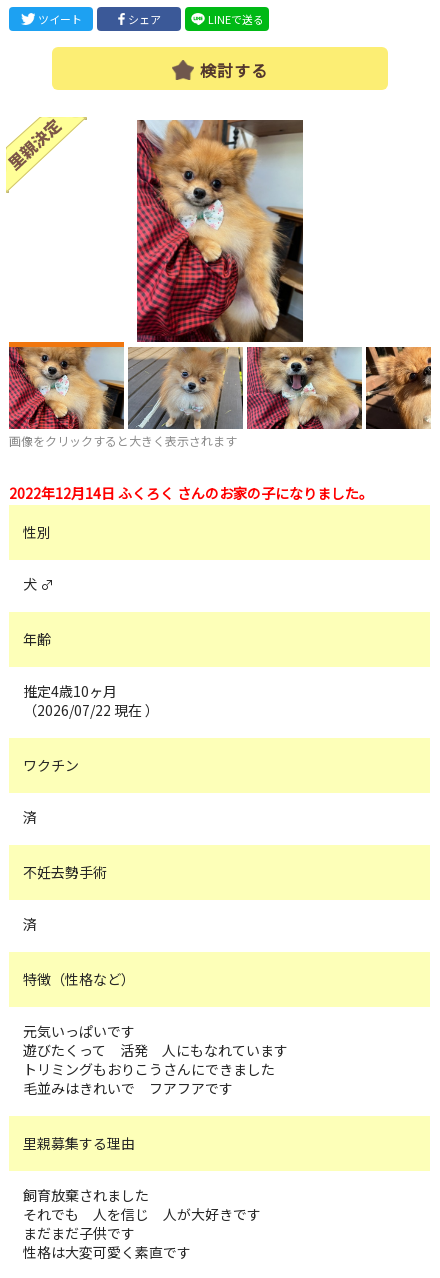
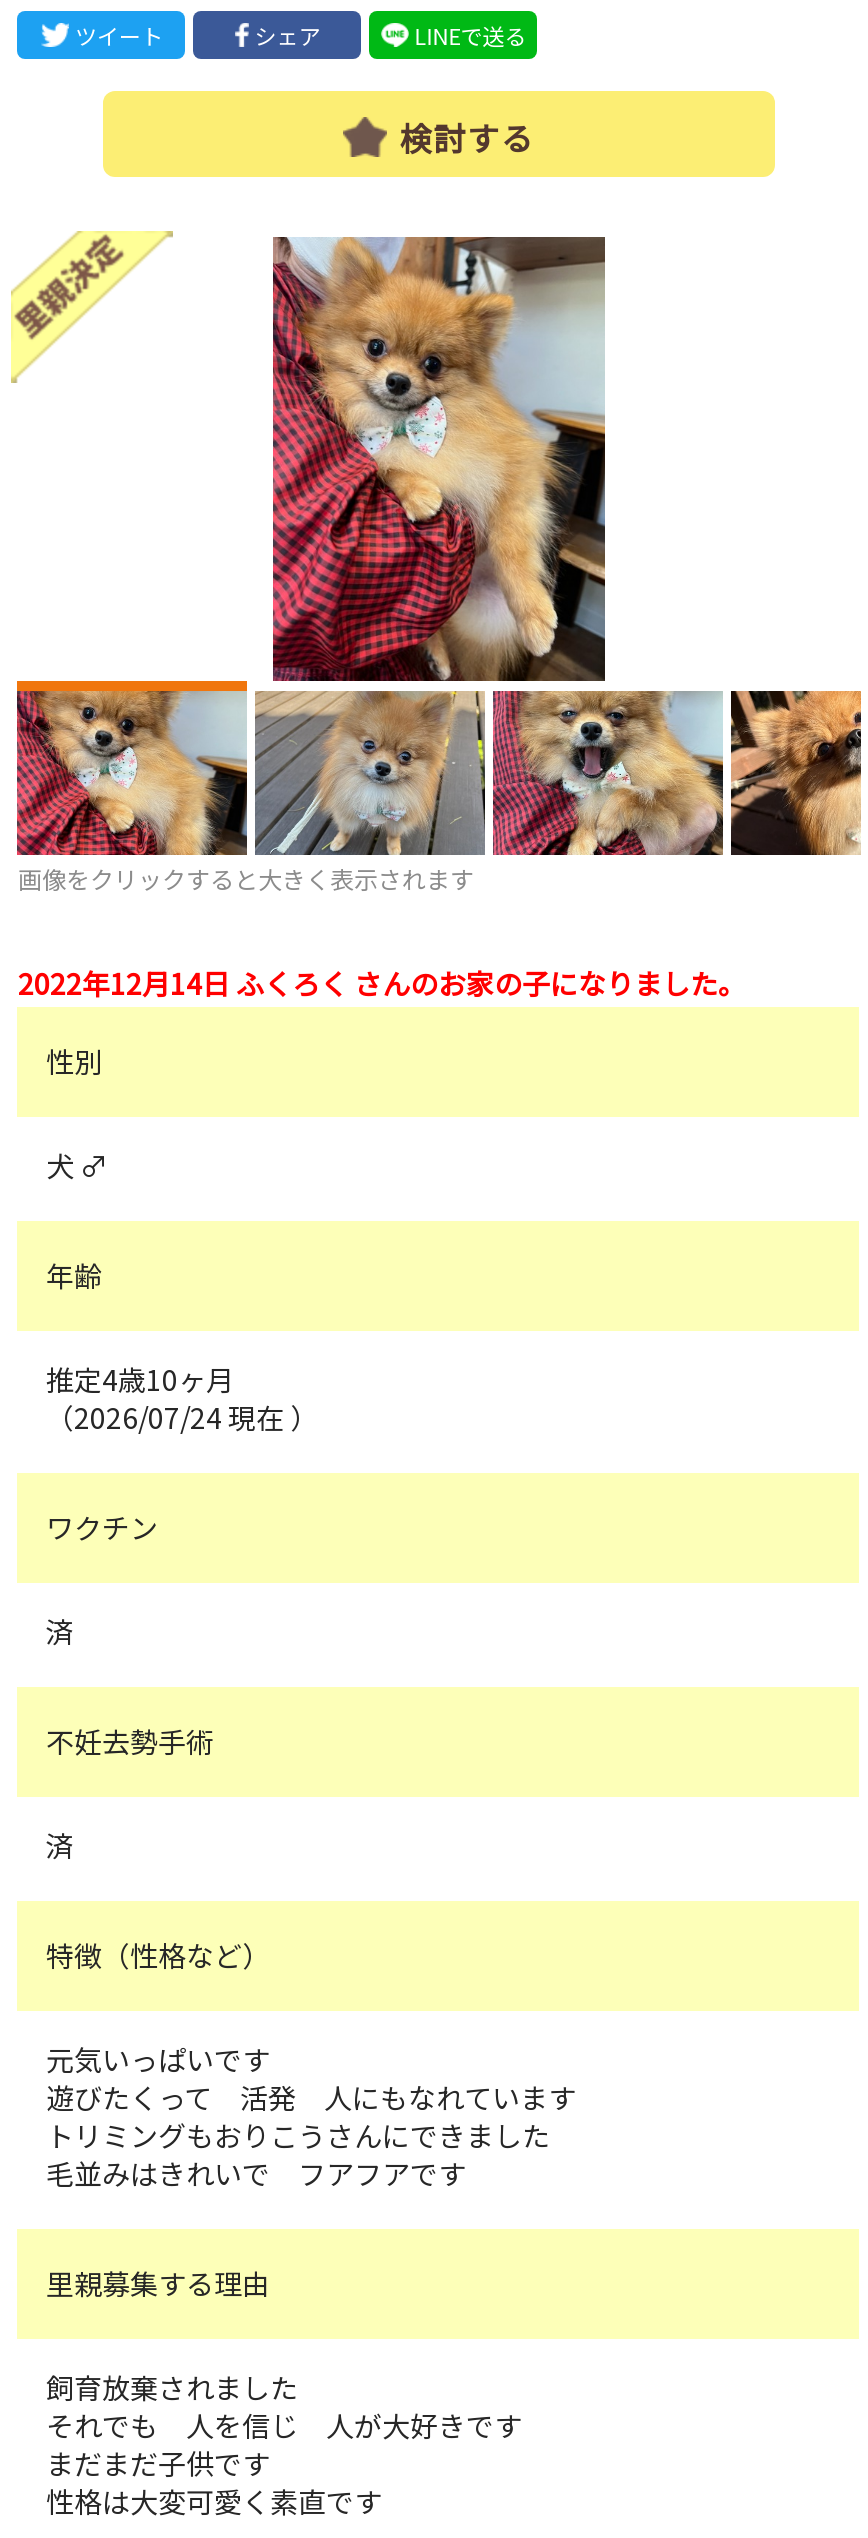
- （2026/07/22 現在 ）
+ （2026/07/24 現在 ）
